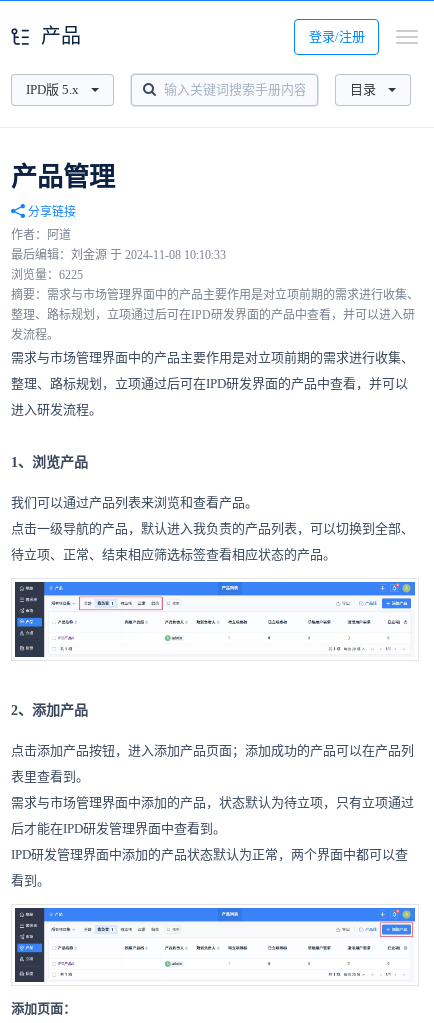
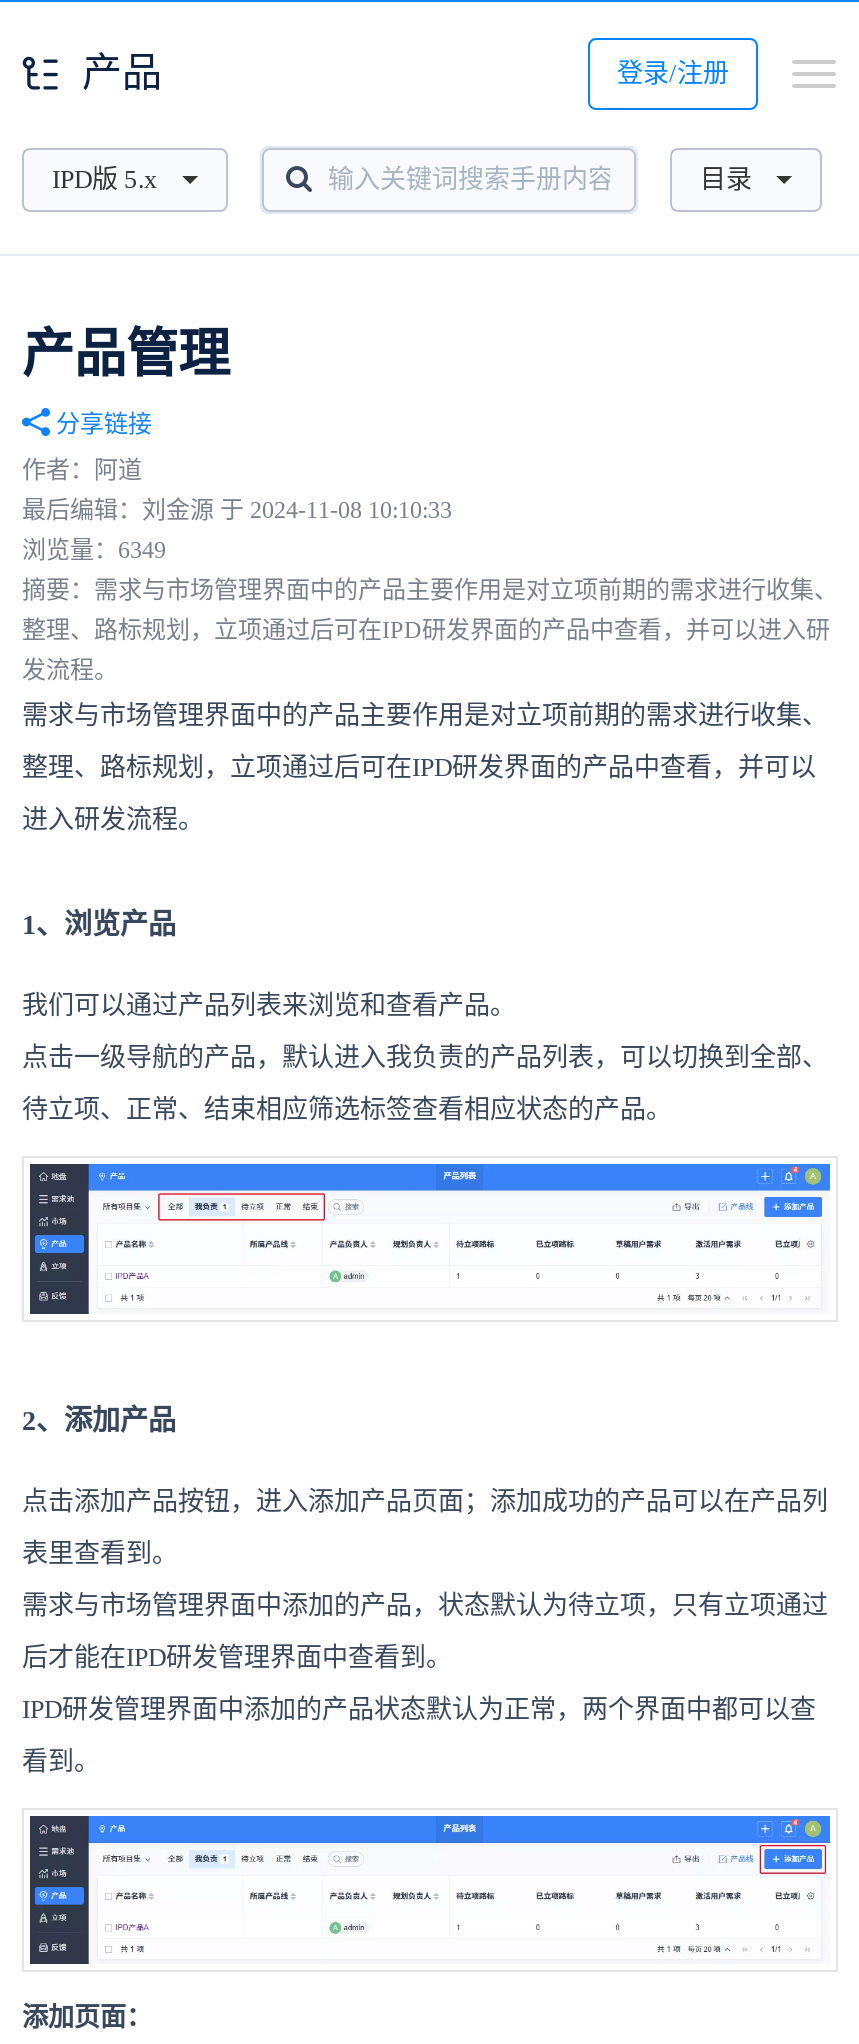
- 浏览量：6225
+ 浏览量：6349
